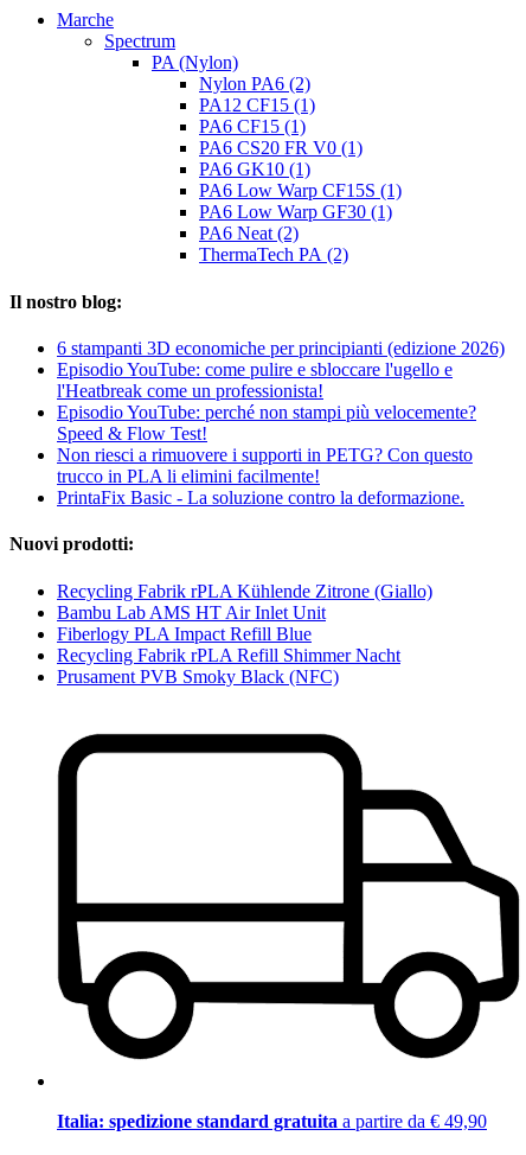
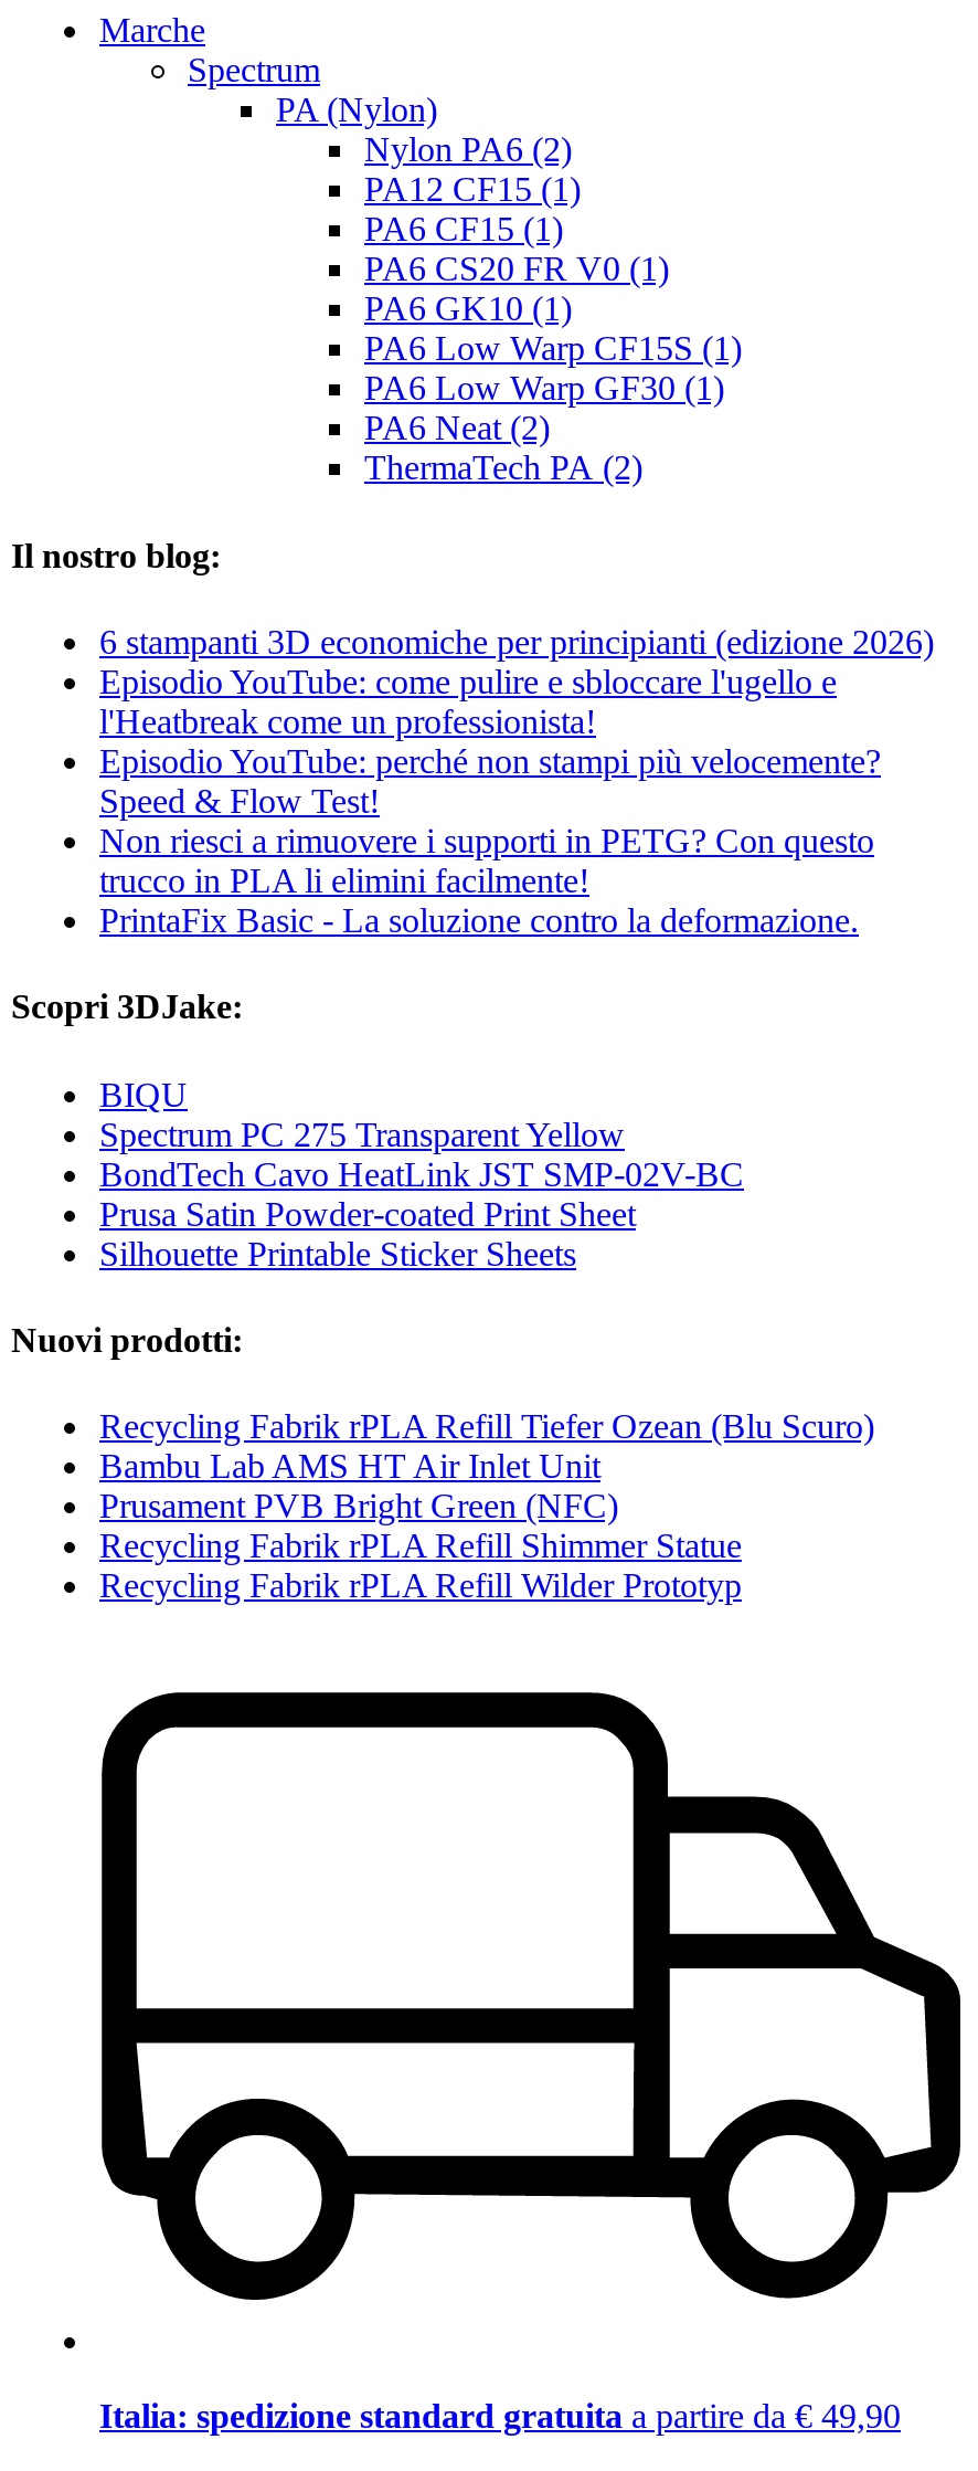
+ Scopri 3DJake:
+ BIQU
+ Spectrum PC 275 Transparent Yellow
+ BondTech Cavo HeatLink JST SMP-02V-BC
+ Prusa Satin Powder-coated Print Sheet
+ Silhouette Printable Sticker Sheets

- Recycling Fabrik rPLA Kühlende Zitrone (Giallo)
+ Recycling Fabrik rPLA Refill Tiefer Ozean (Blu Scuro)

- Fiberlogy PLA Impact Refill Blue
- Recycling Fabrik rPLA Refill Shimmer Nacht
- Prusament PVB Smoky Black (NFC)
+ Prusament PVB Bright Green (NFC)
+ Recycling Fabrik rPLA Refill Shimmer Statue
+ Recycling Fabrik rPLA Refill Wilder Prototyp
